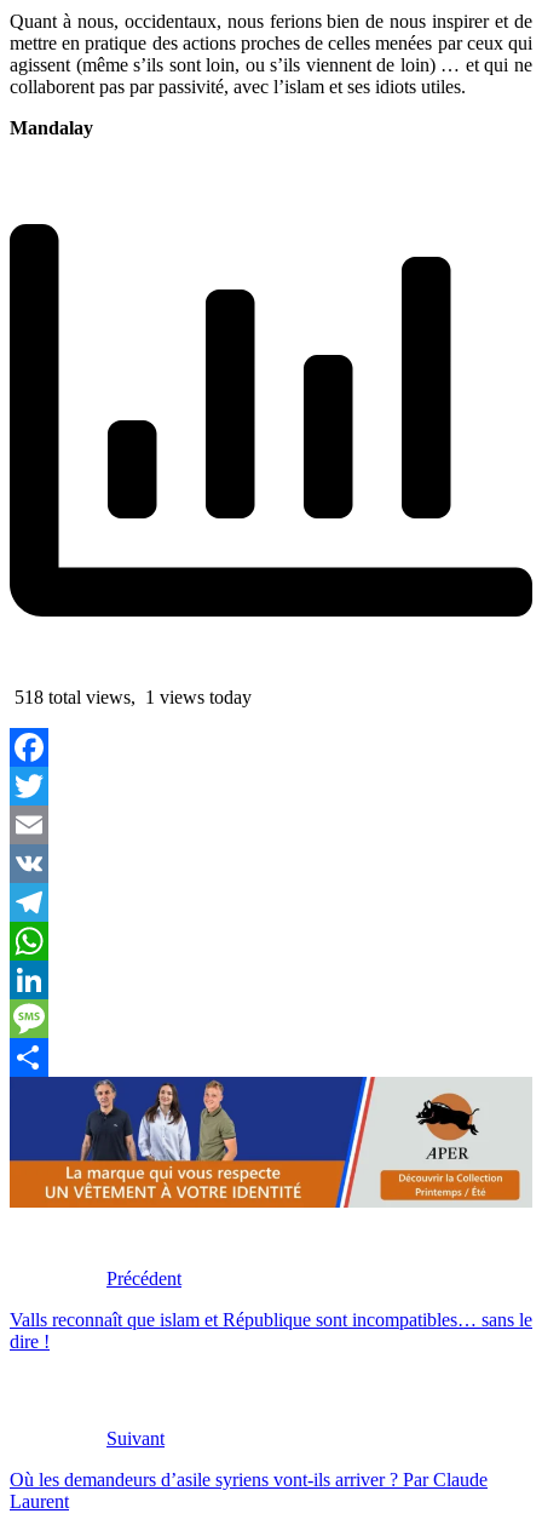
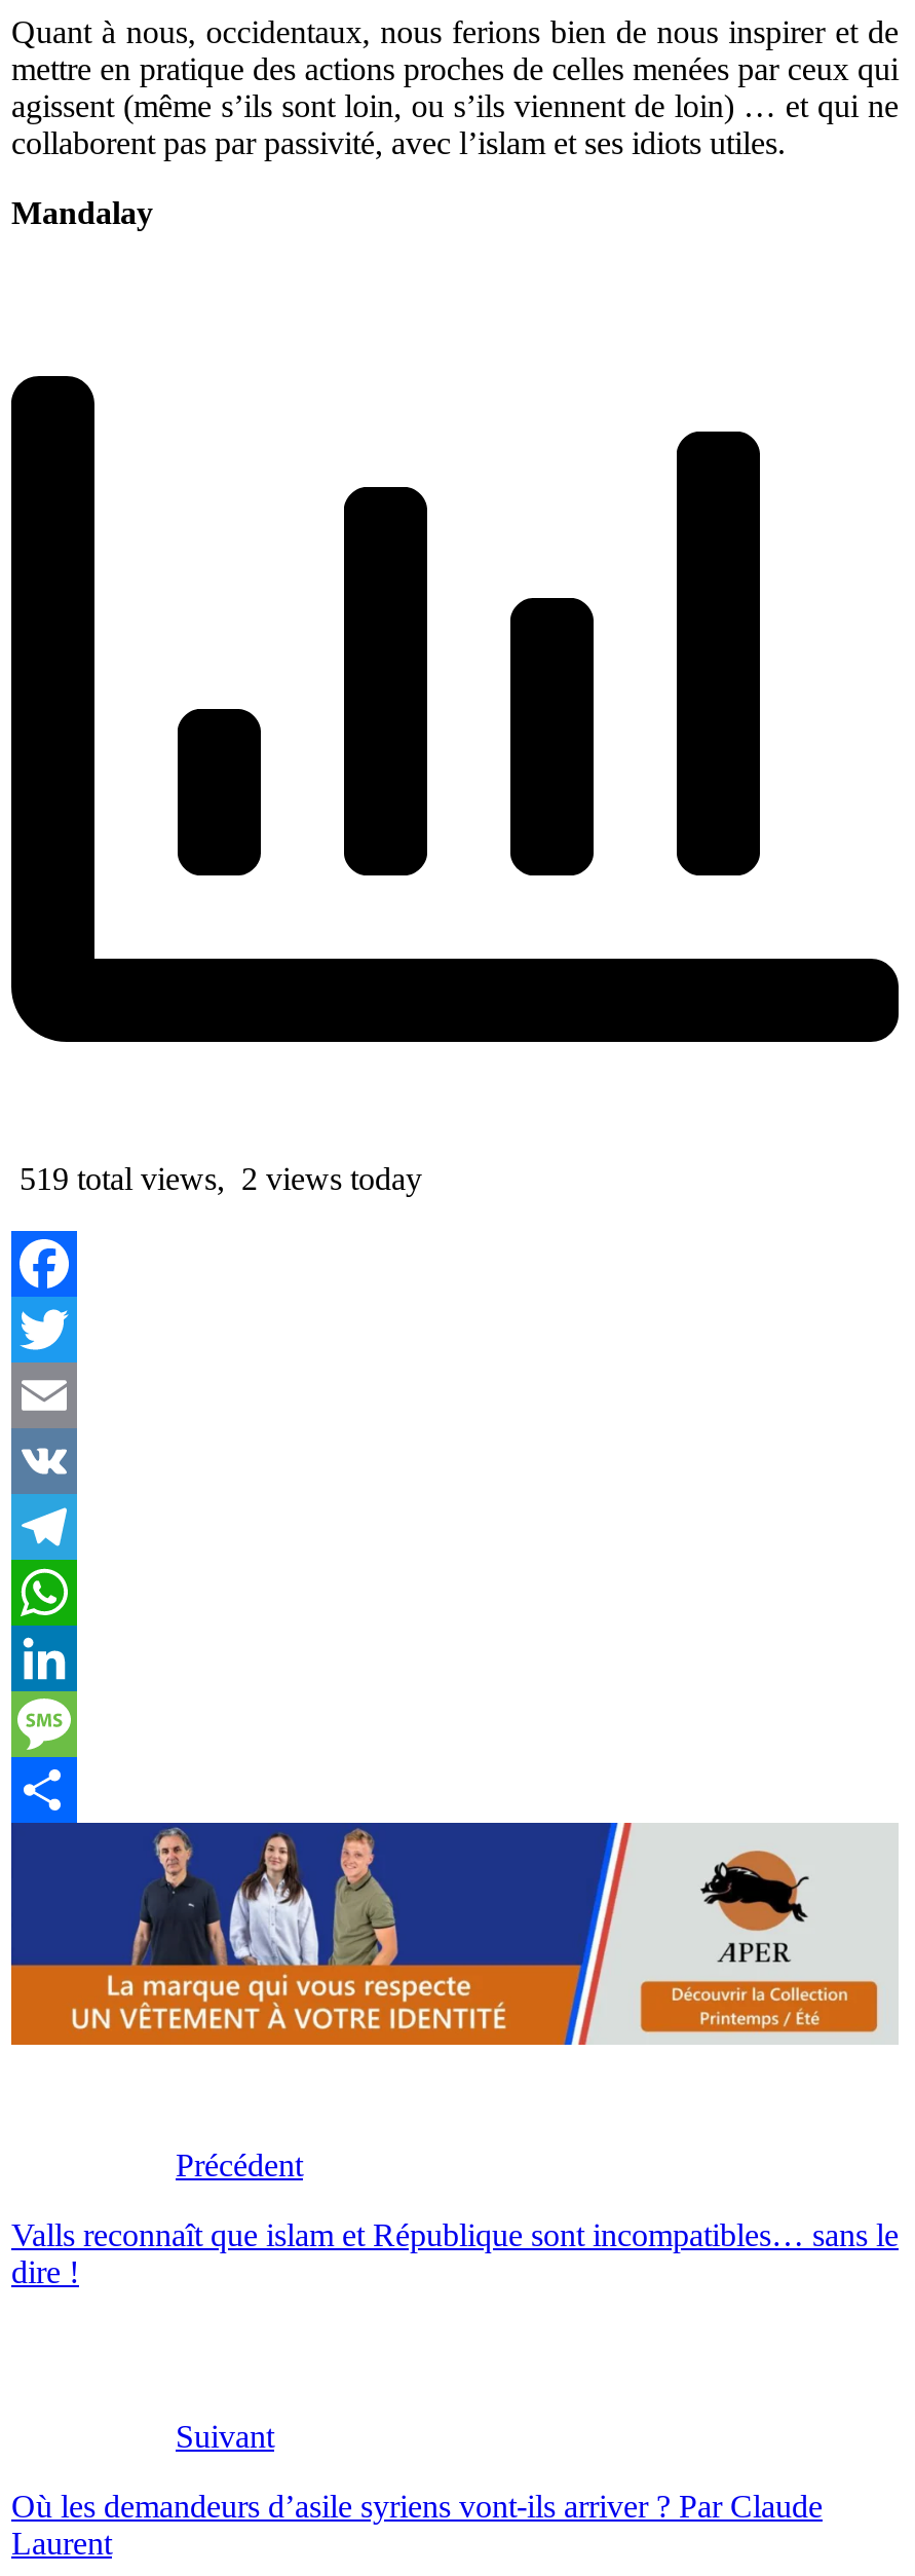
- 518 total views, 1 views today
+ 519 total views, 2 views today
